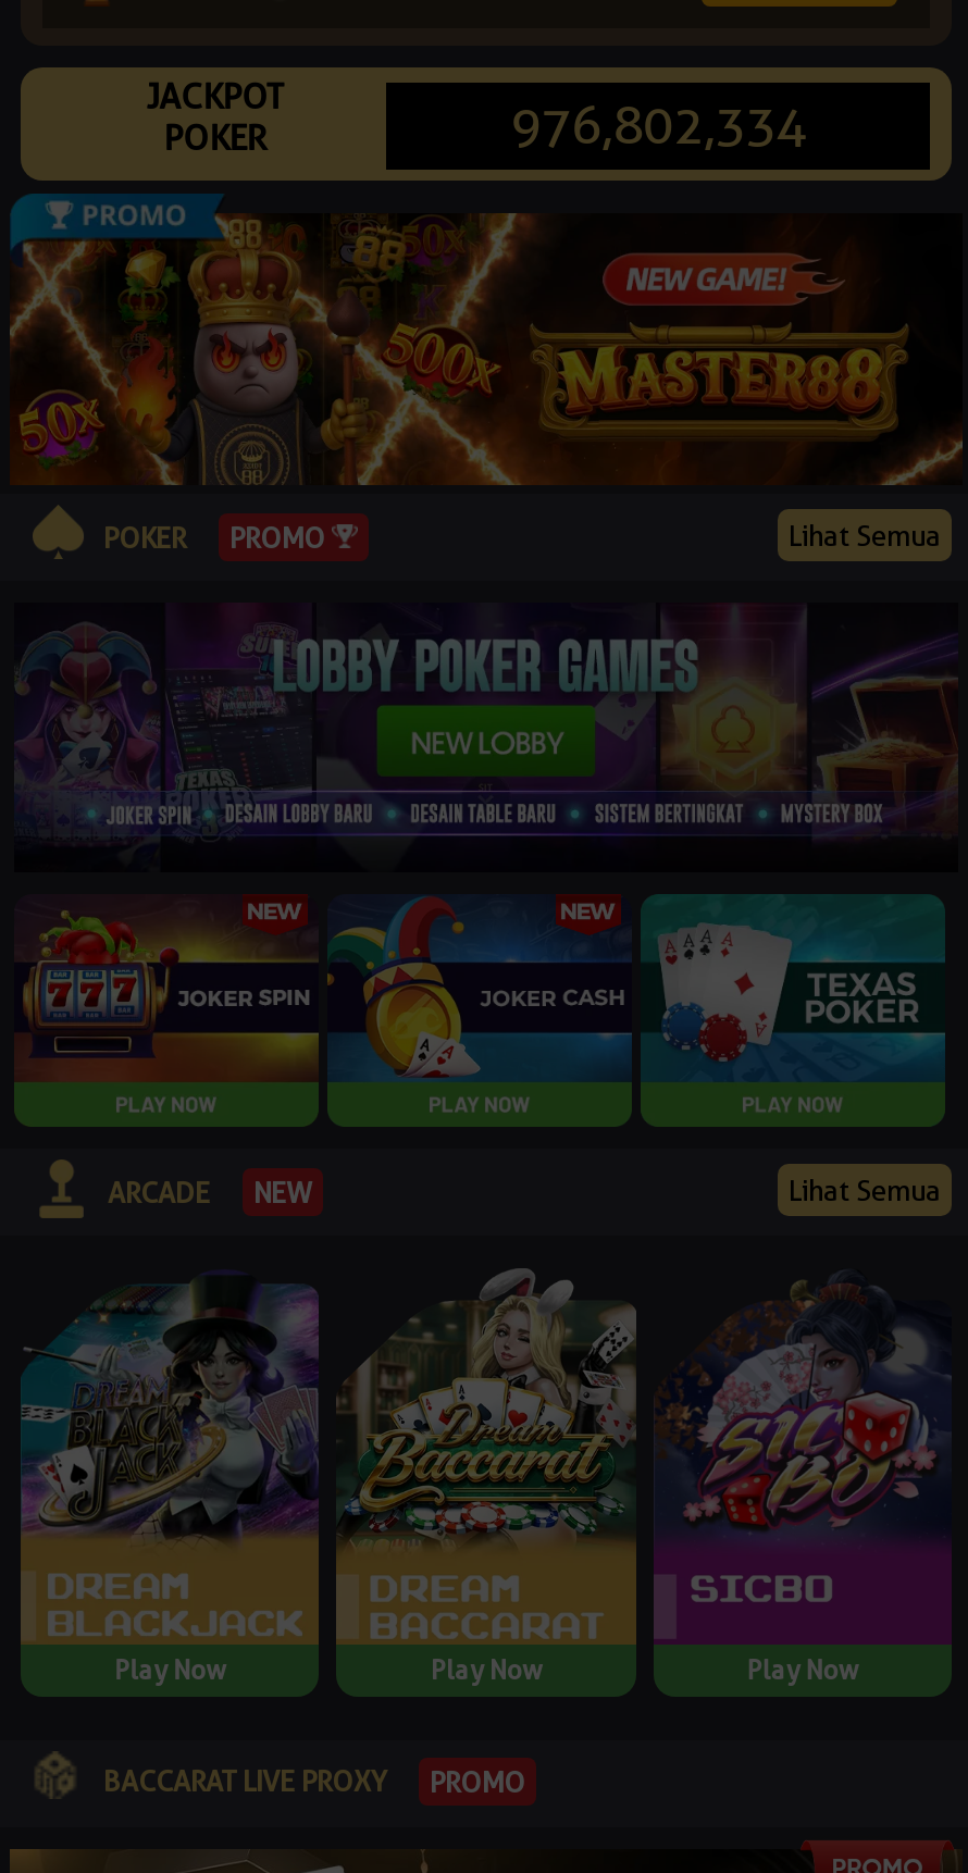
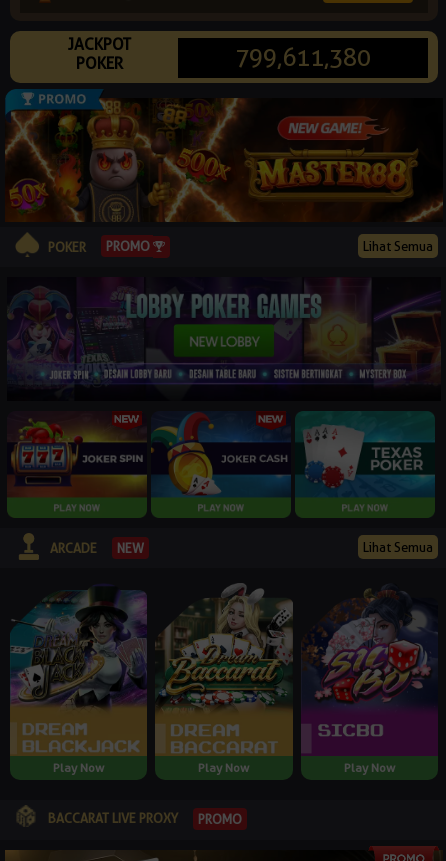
- 976,802,334
+ 799,611,380
